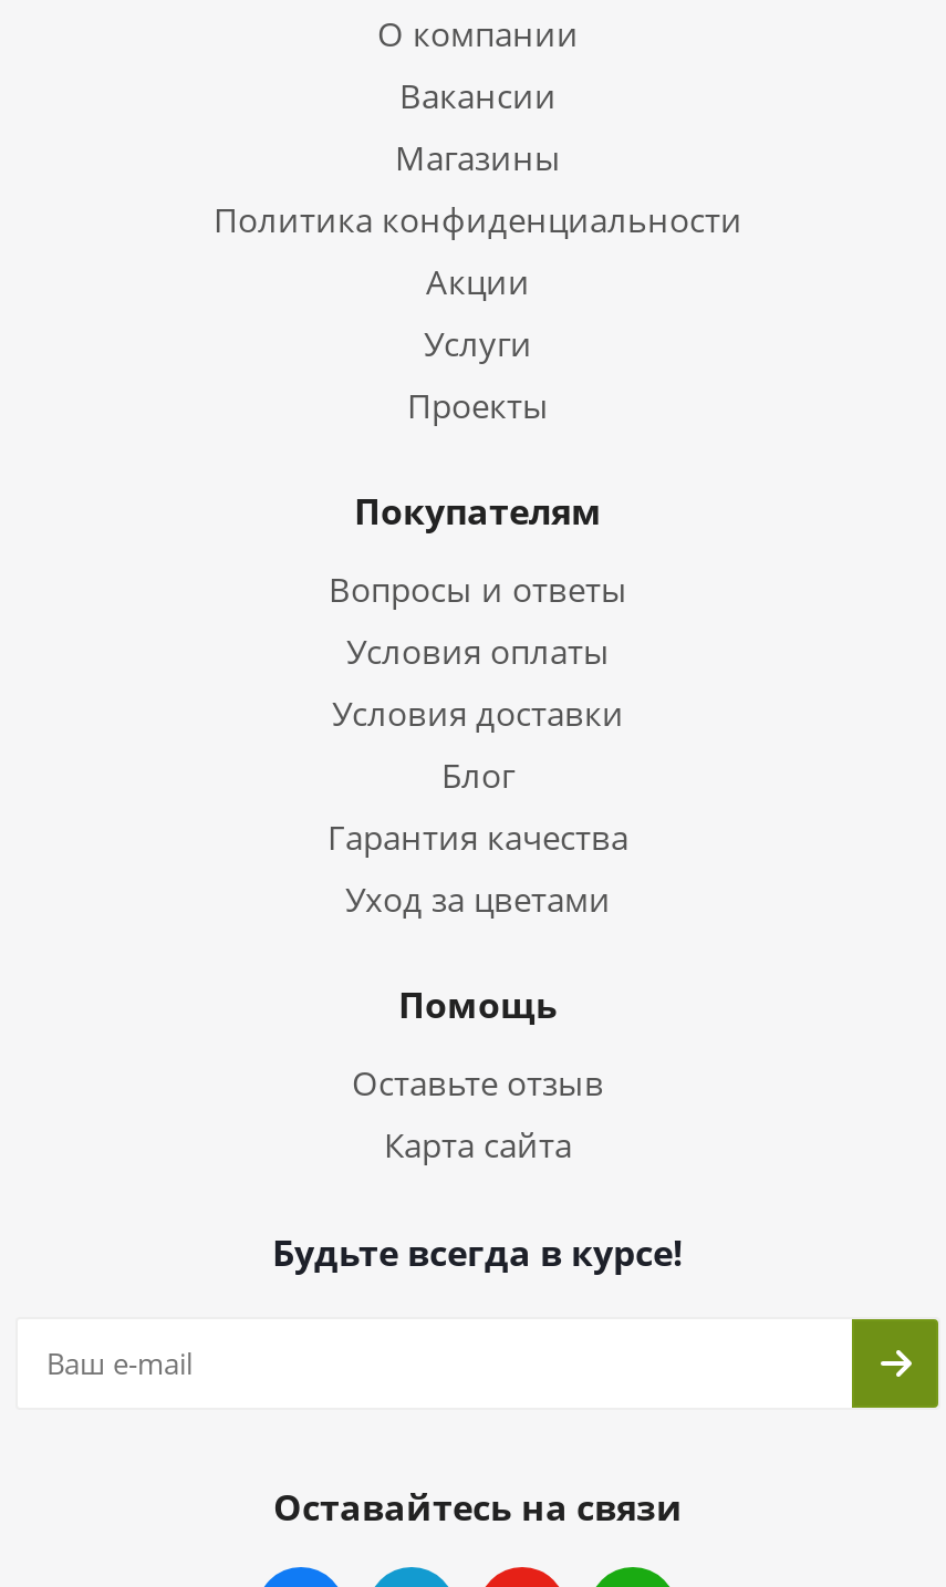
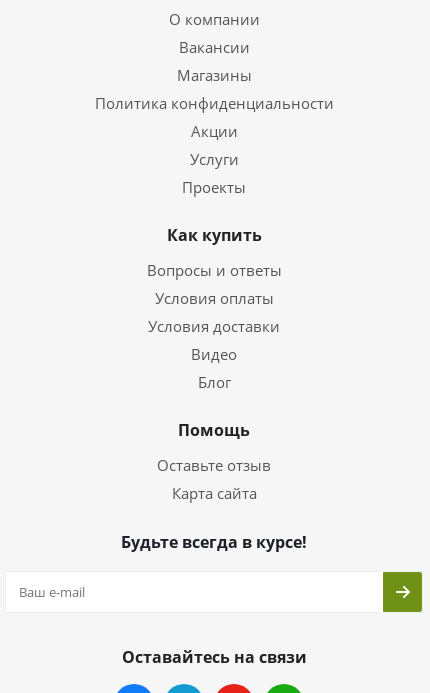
- Покупателям
+ Как купить

+ Видео

moved down: Блог

- Гарантия качества
- Уход за цветами
